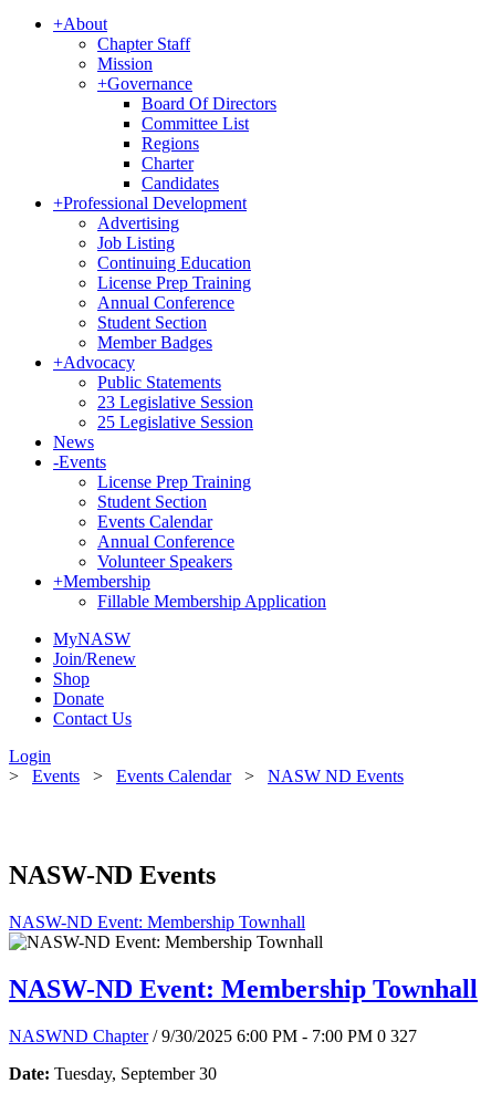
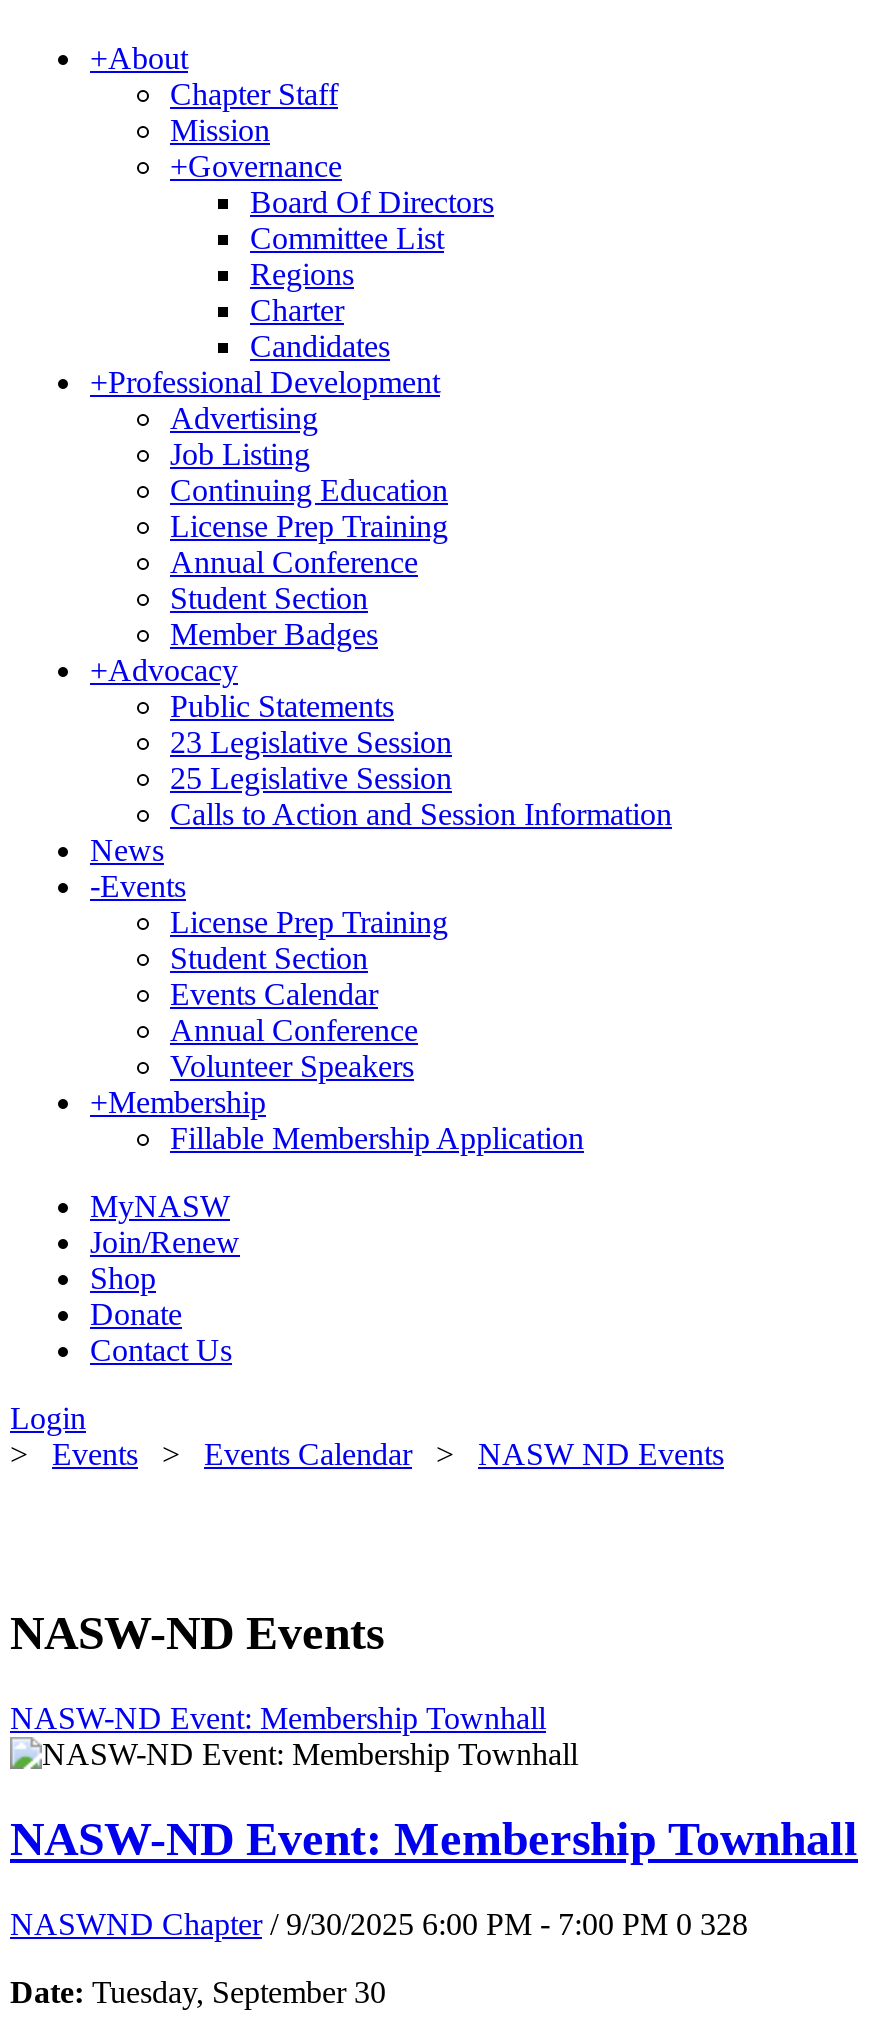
+ Calls to Action and Session Information

- NASWND Chapter / 9/30/2025 6:00 PM - 7:00 PM 0 327
+ NASWND Chapter / 9/30/2025 6:00 PM - 7:00 PM 0 328
